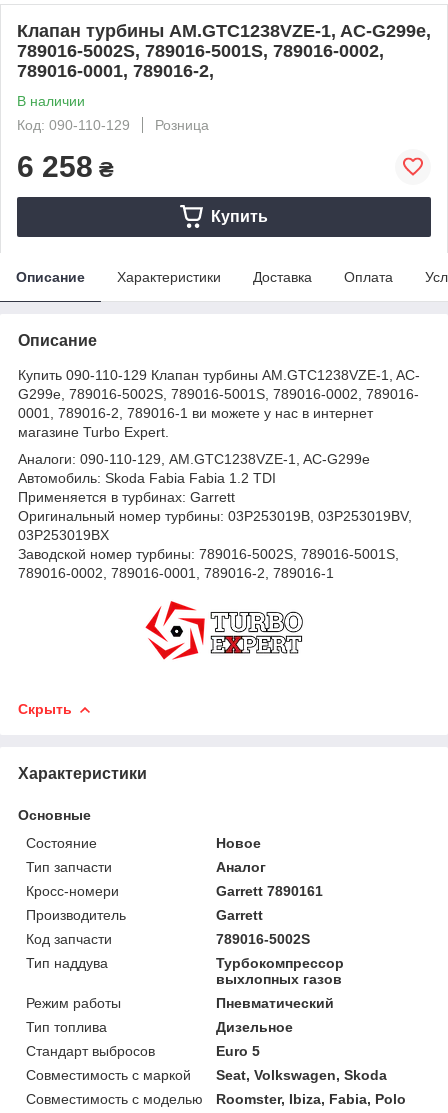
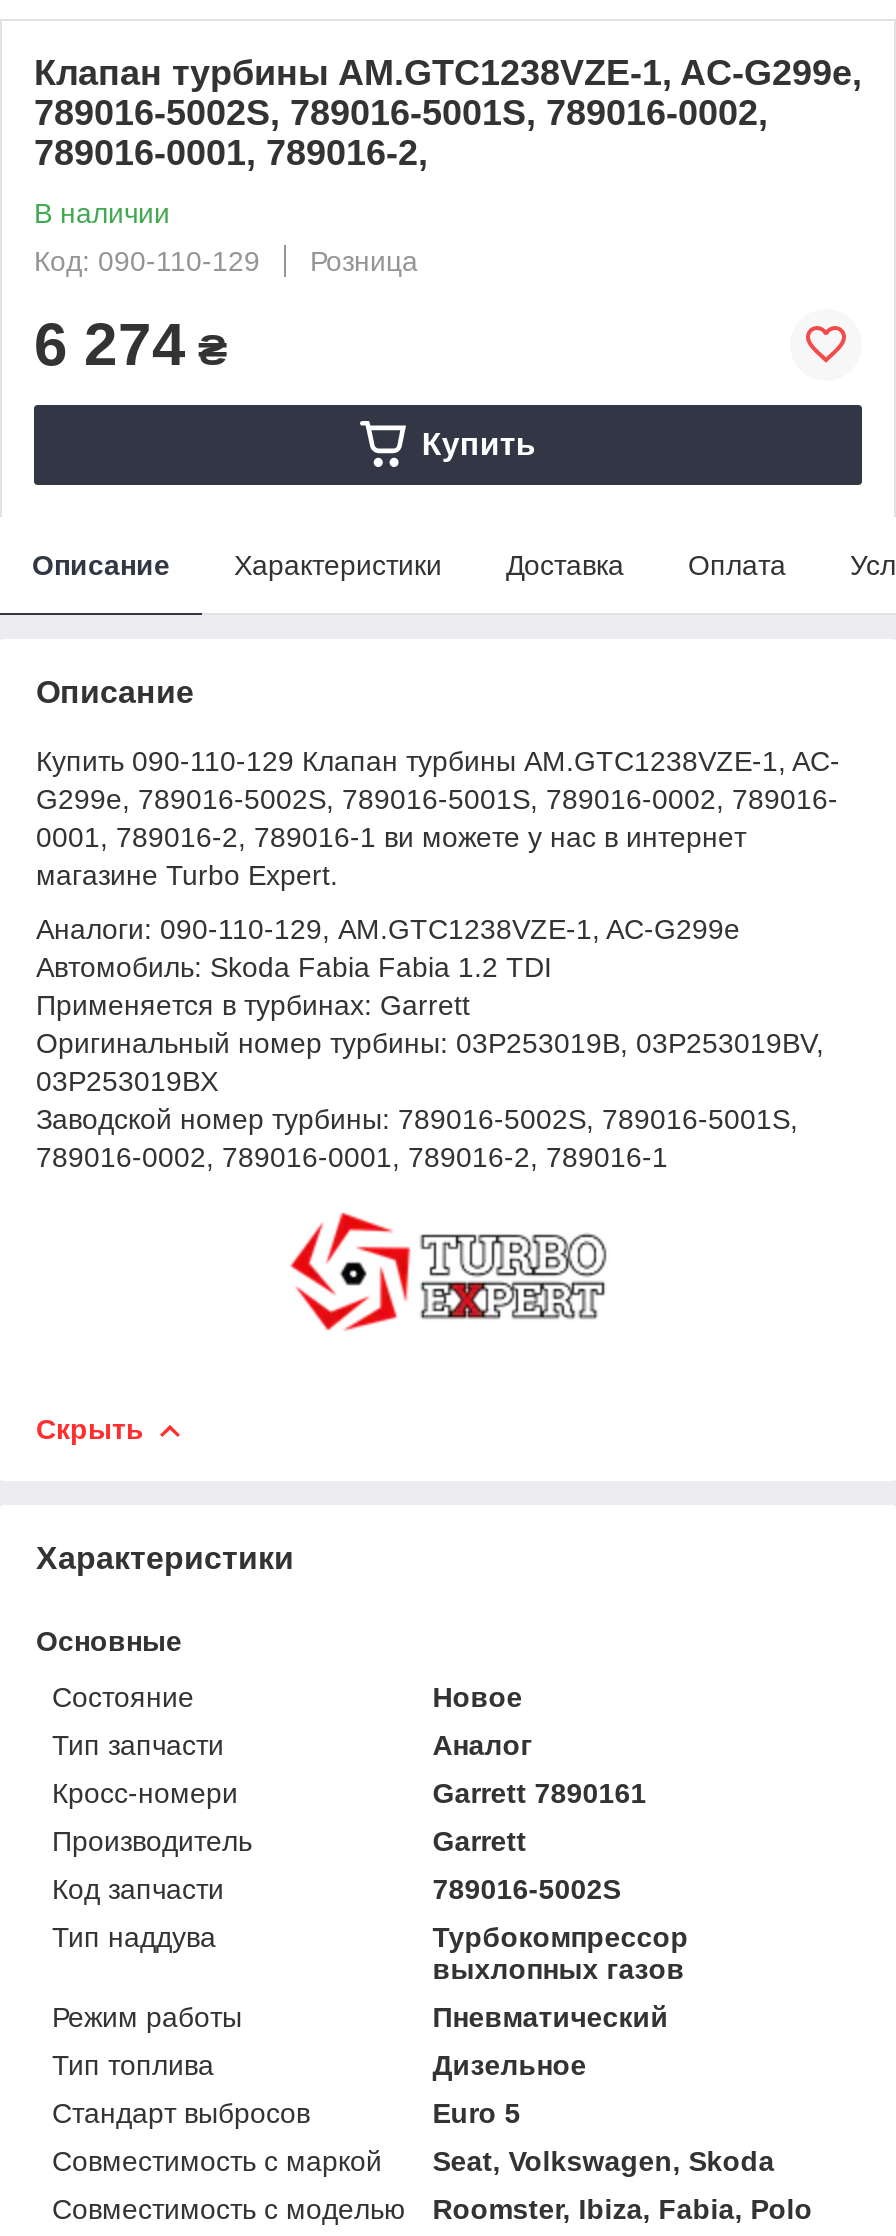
- 6 258 ₴
+ 6 274 ₴
